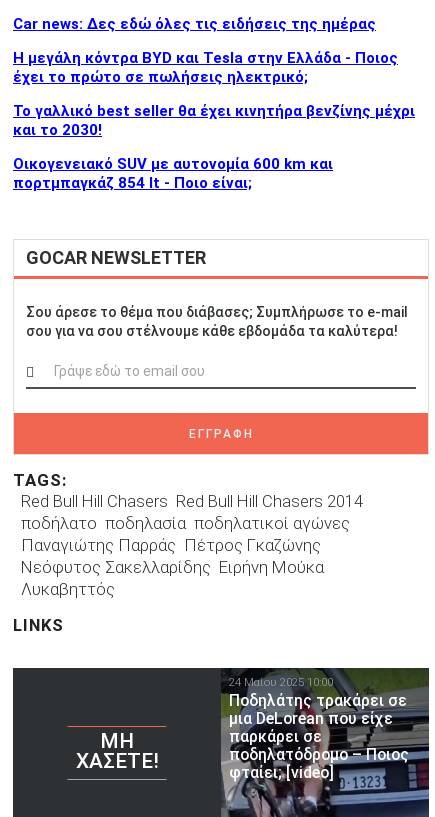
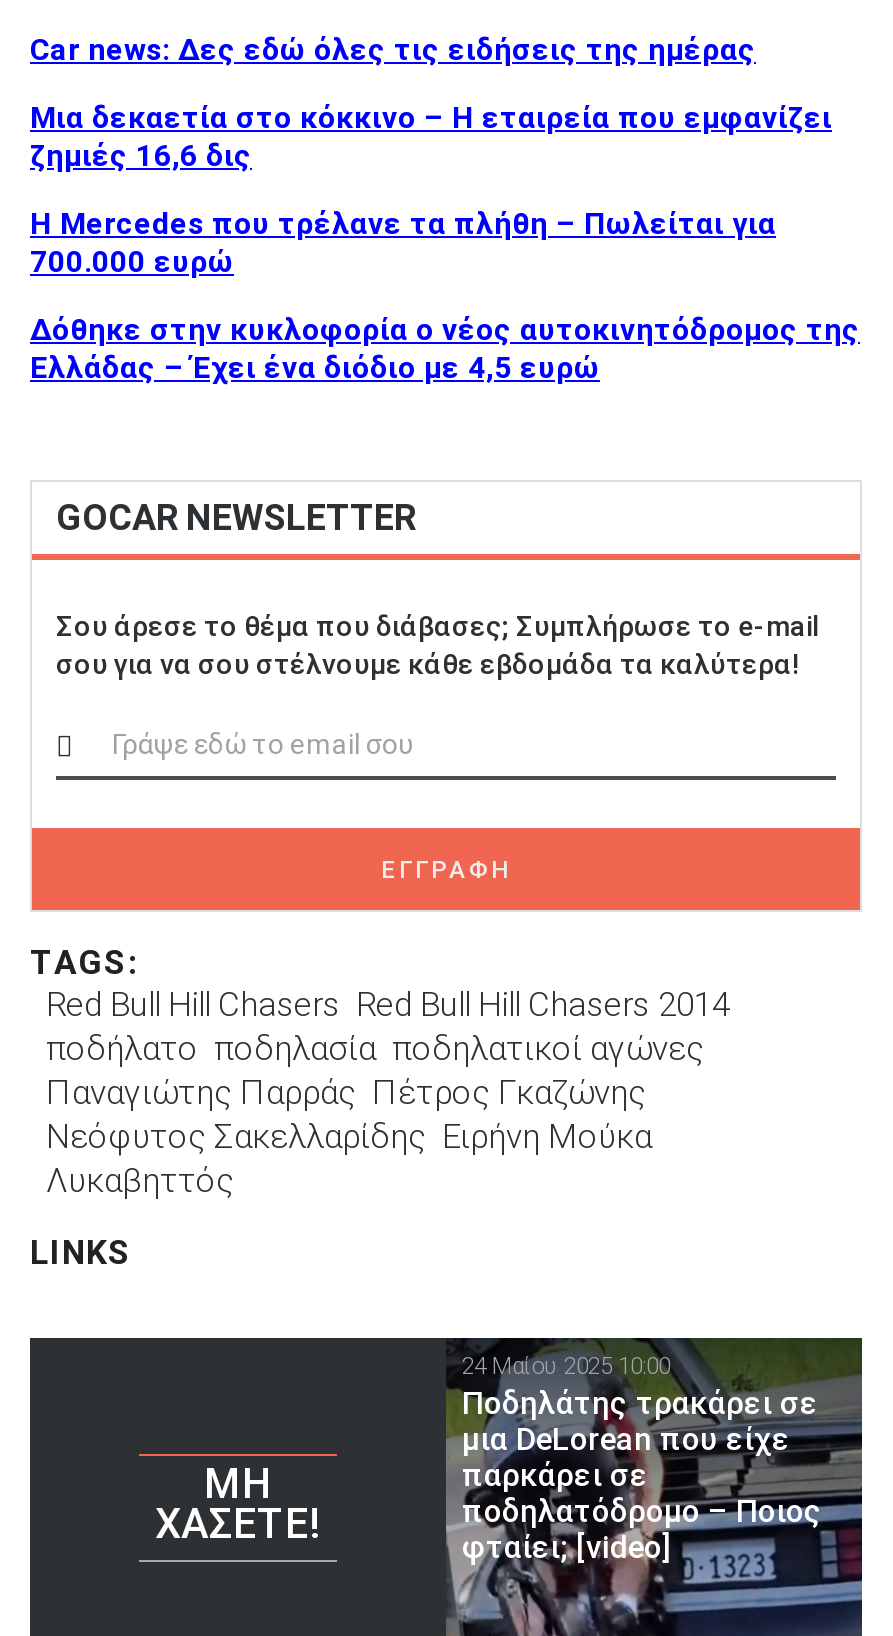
- Η μεγάλη κόντρα BYD και Tesla στην Ελλάδα - Ποιος
- έχει το πρώτο σε πωλήσεις ηλεκτρικό;
+ Μια δεκαετία στο κόκκινο – H εταιρεία που εμφανίζει
+ ζημιές 16,6 δις

- Το γαλλικό best seller θα έχει κινητήρα βενζίνης μέχρι
- και το 2030!
+ Η Mercedes που τρέλανε τα πλήθη – Πωλείται για
+ 700.000 ευρώ

- Οικογενειακό SUV με αυτονομία 600 km και
- πορτμπαγκάζ 854 lt - Ποιο είναι;
+ Δόθηκε στην κυκλοφορία ο νέος αυτοκινητόδρομος της
+ Ελλάδας – Έχει ένα διόδιο με 4,5 ευρώ
